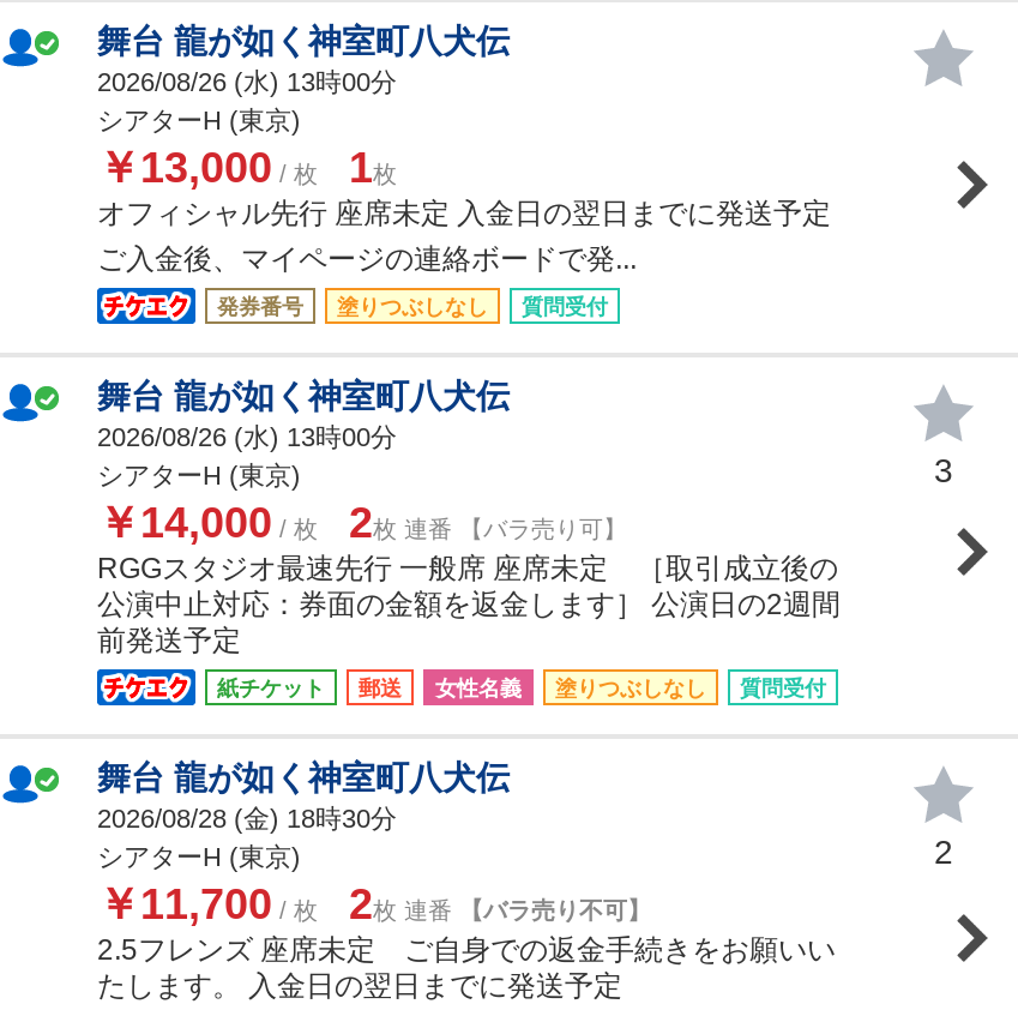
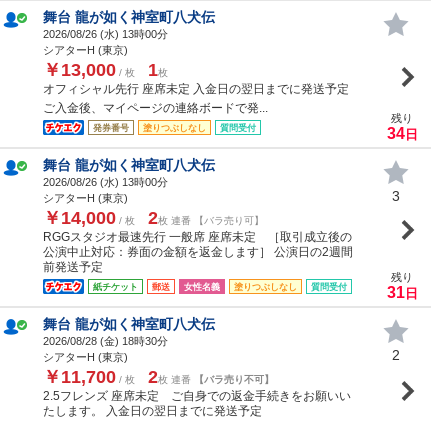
+ 残り
+ 34日

+ 残り
+ 31日
